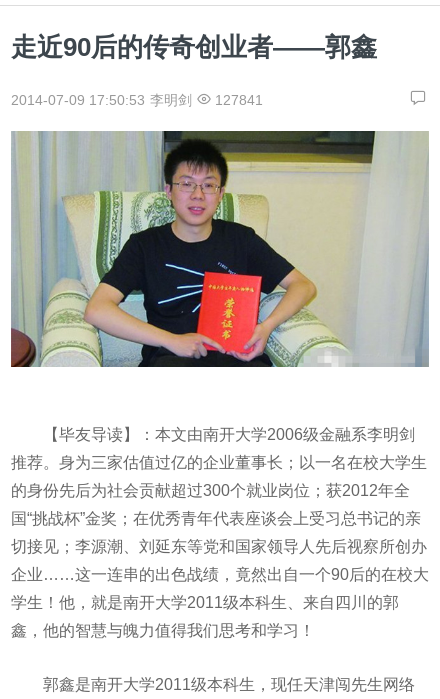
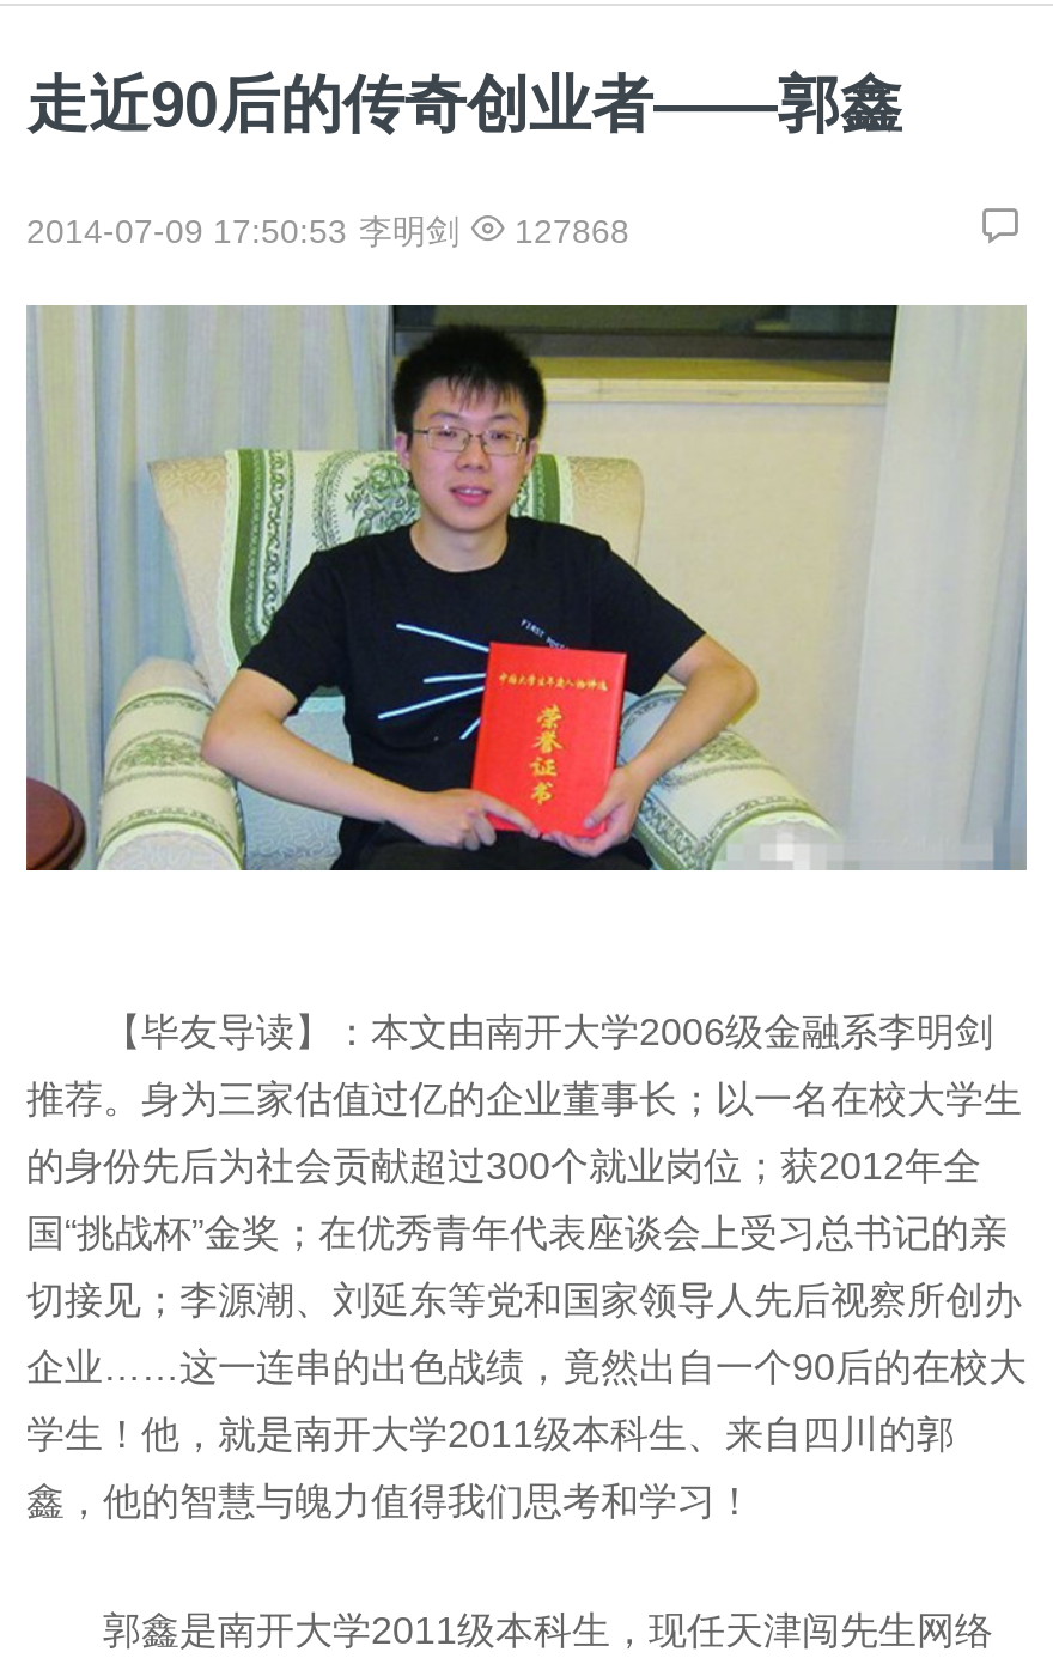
- 2014-07-09 17:50:53 李明剑 127841
+ 2014-07-09 17:50:53 李明剑 127868
